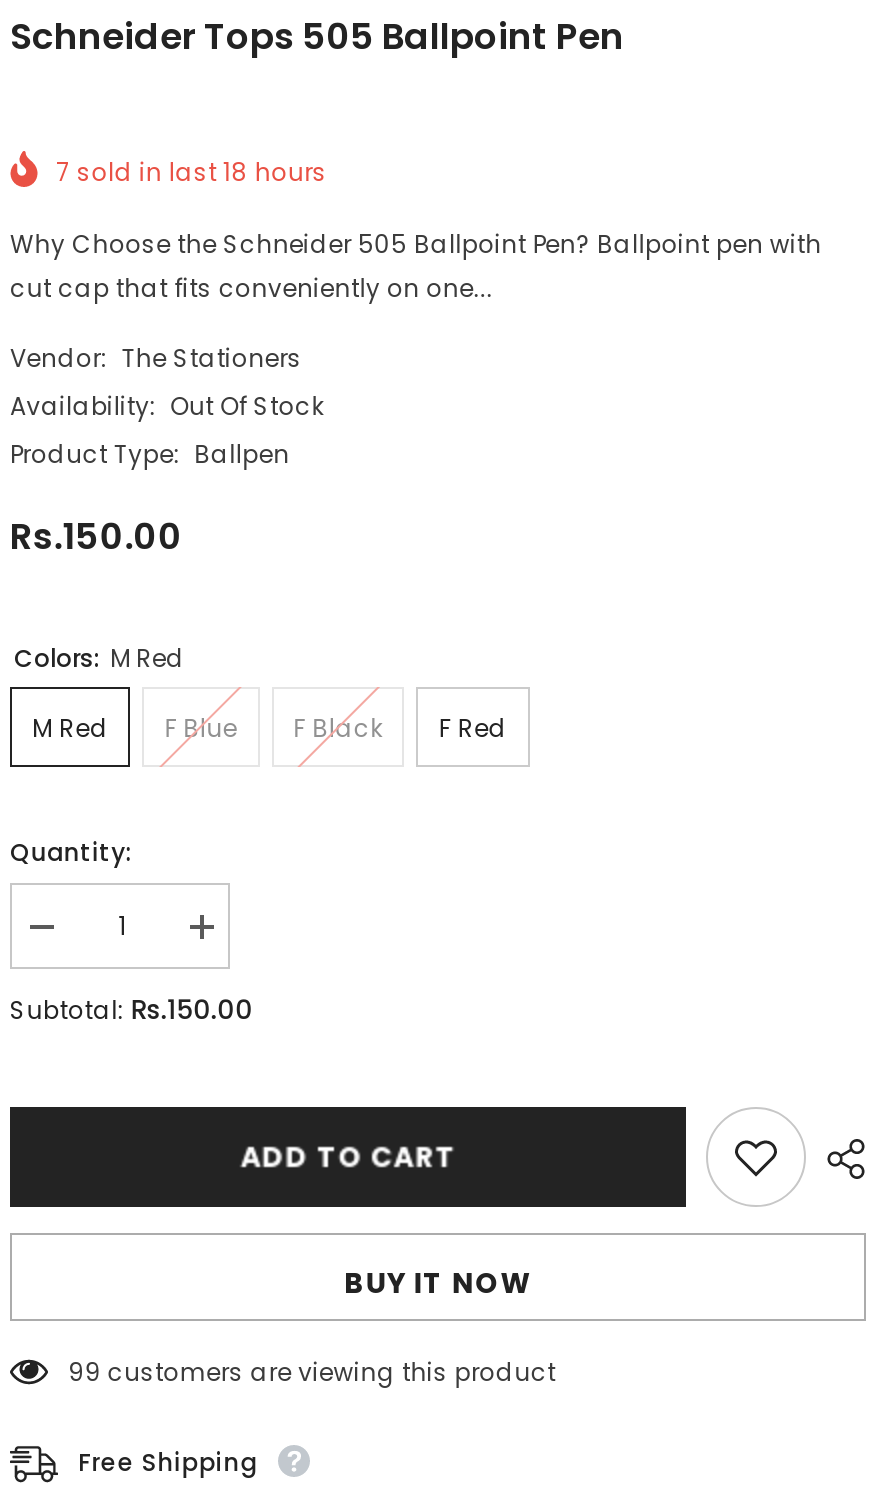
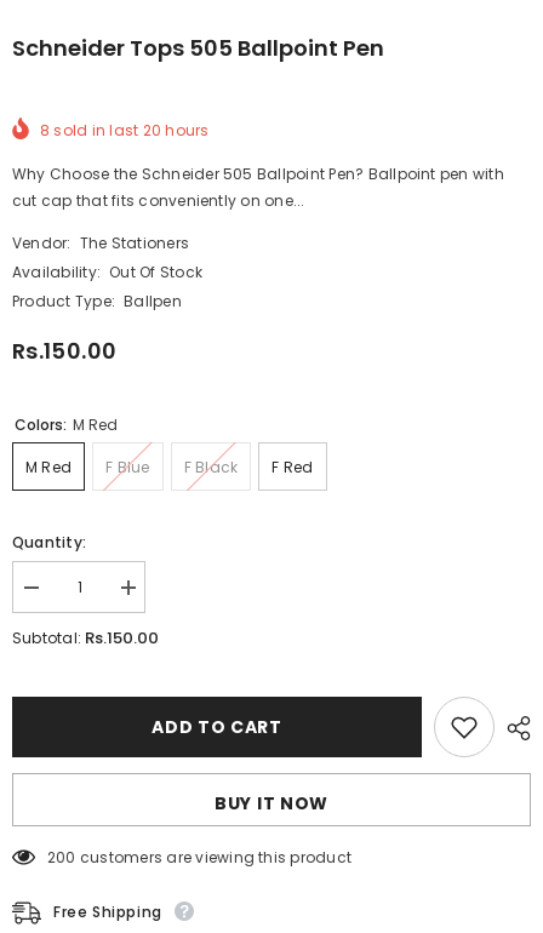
- 7 sold in last 18 hours
+ 8 sold in last 20 hours

- 99 customers are viewing this product
+ 200 customers are viewing this product
